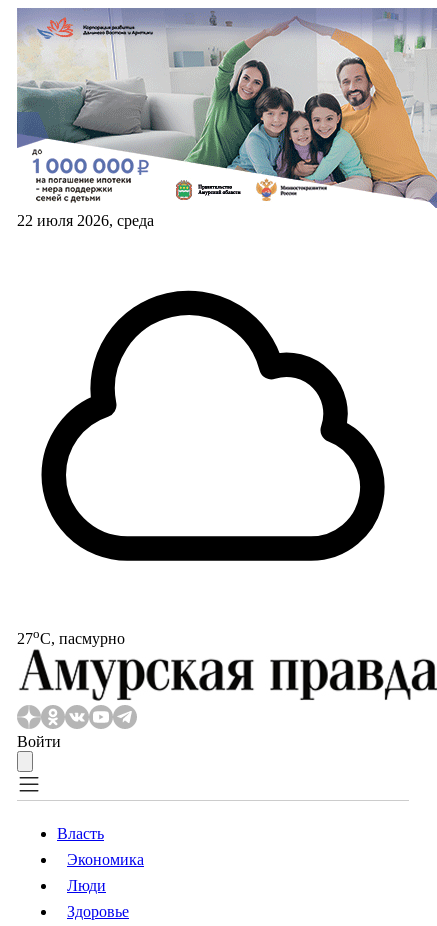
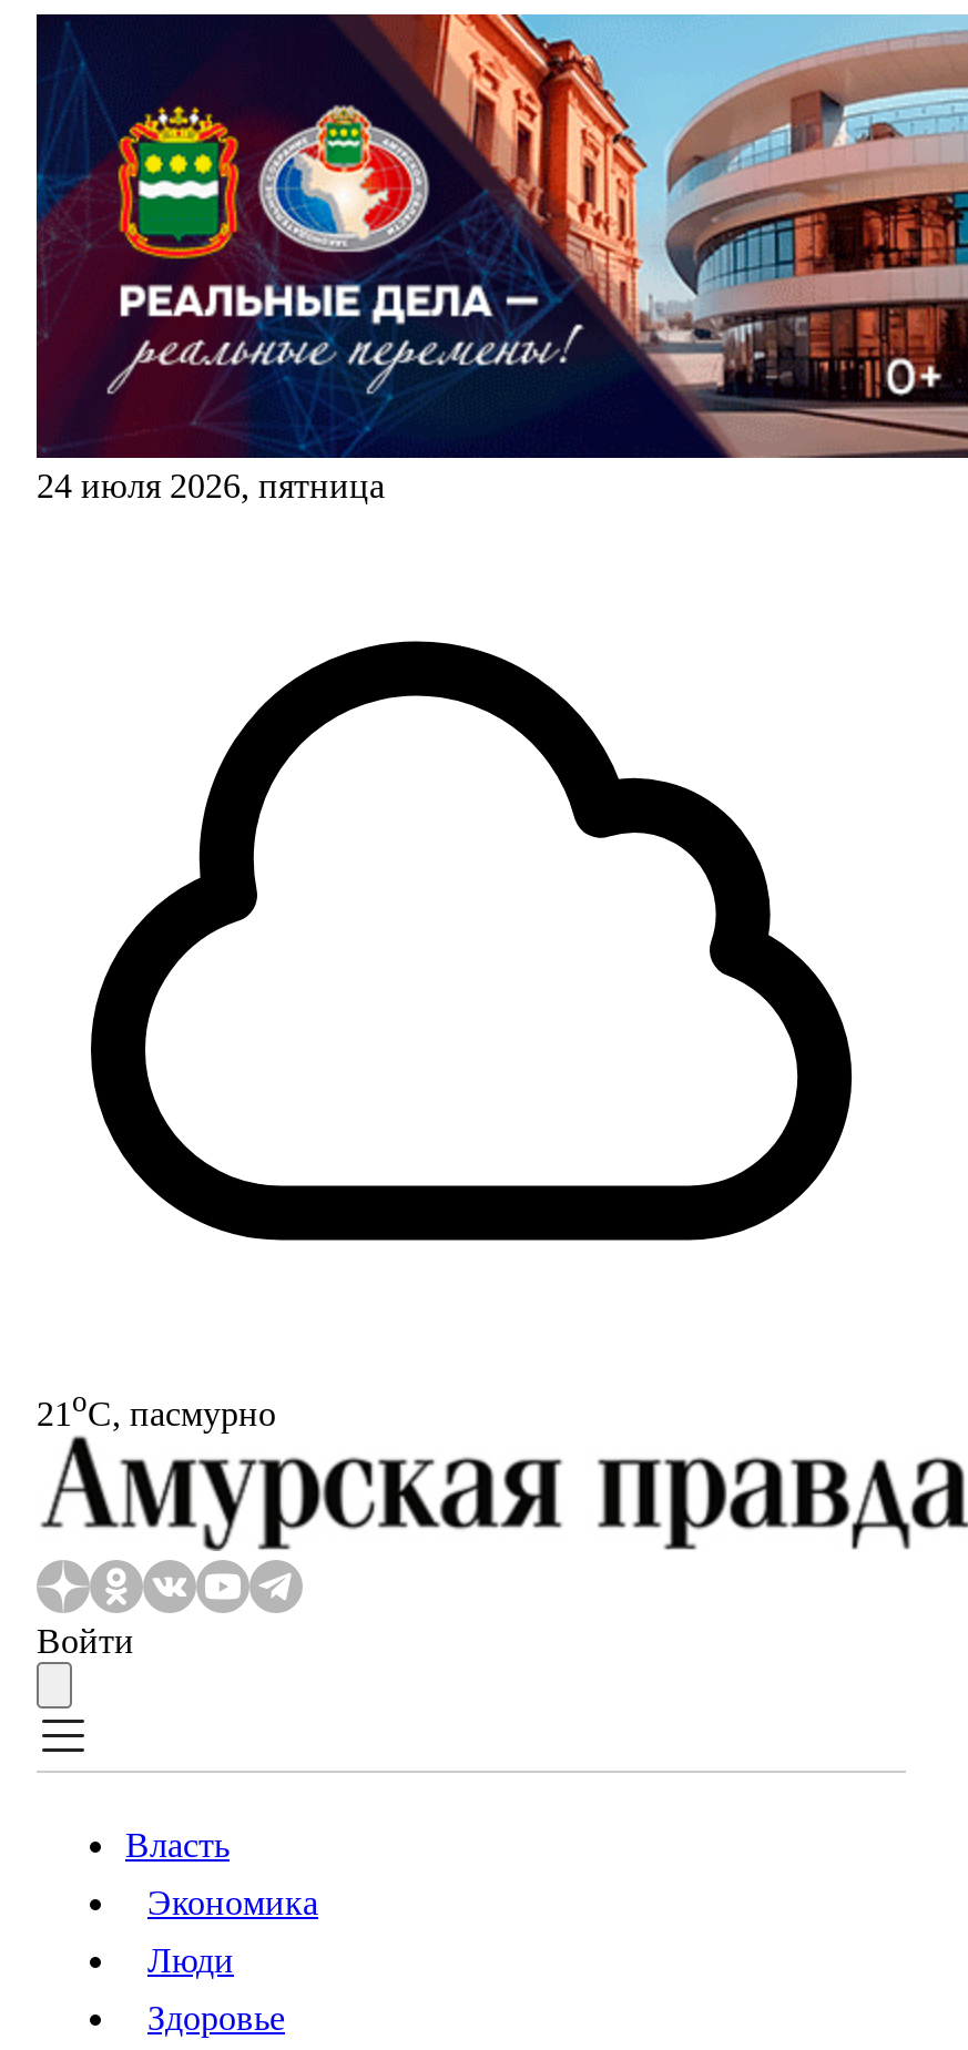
- [image]
- 22 июля 2026, среда
+ [image]
+ 24 июля 2026, пятница

- 27oС, пасмурно
+ 21oС, пасмурно
